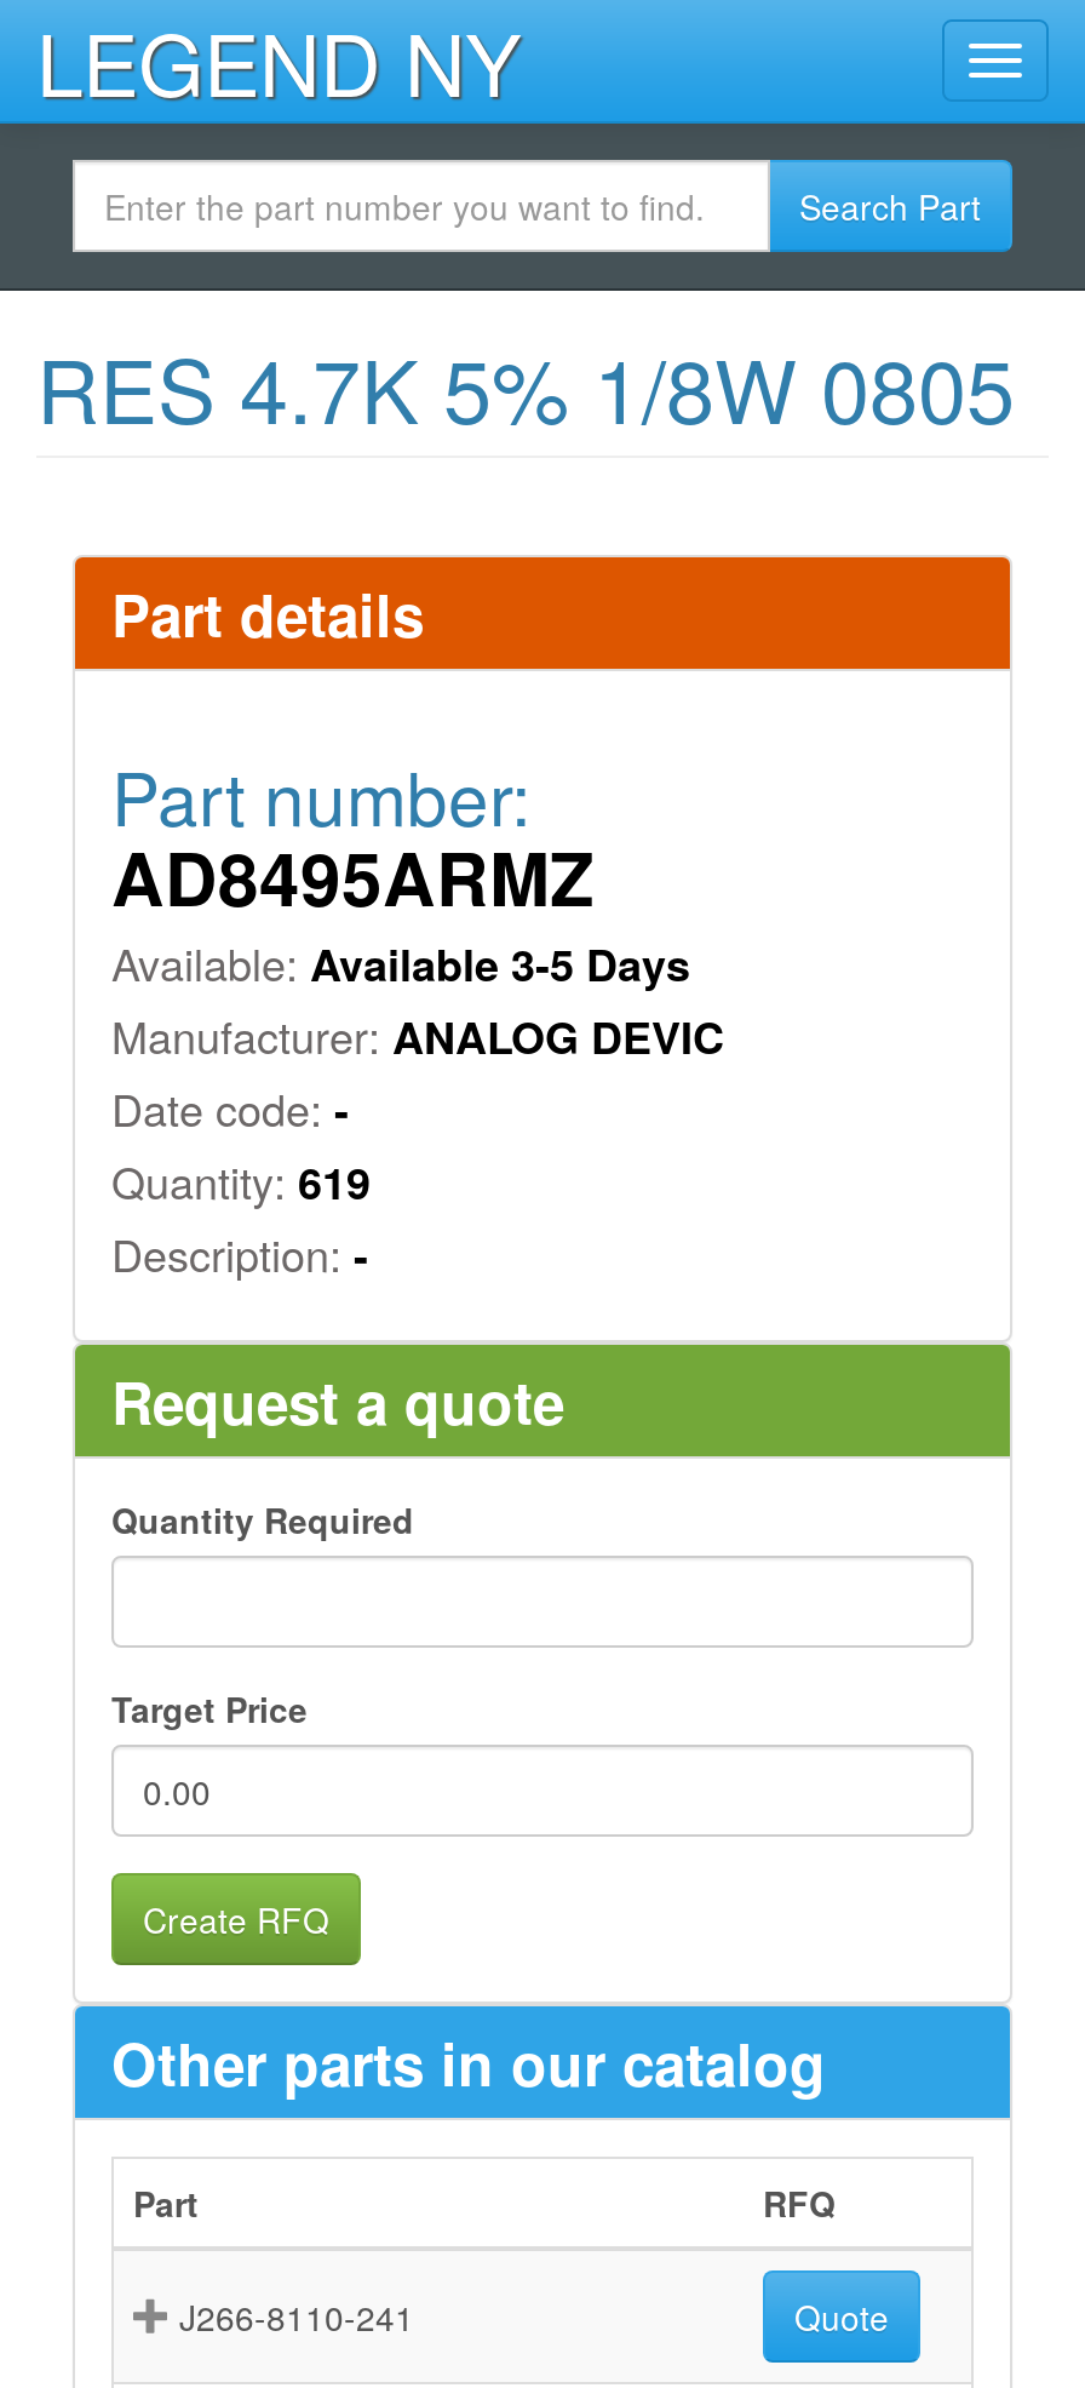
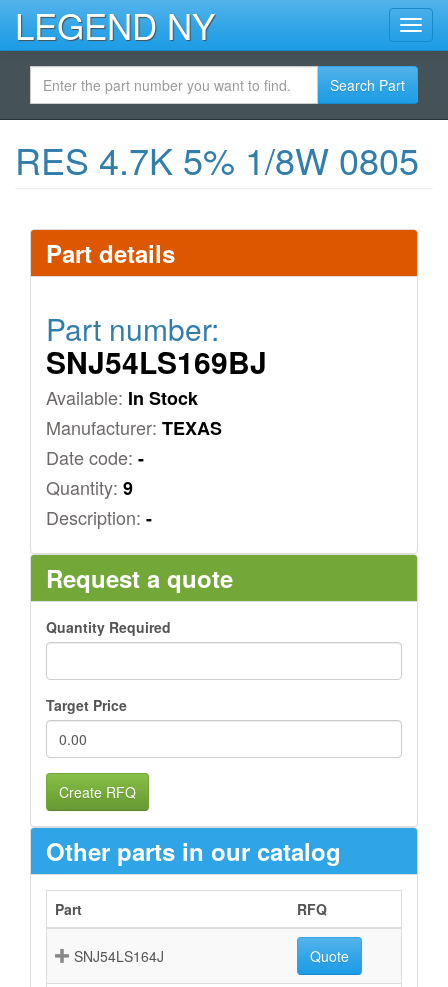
- AD8495ARMZ
- Available: Available 3-5 Days
- Manufacturer: ANALOG DEVIC
+ SNJ54LS169BJ
+ Available: In Stock
+ Manufacturer: TEXAS

- Quantity: 619
+ Quantity: 9

- J266-8110-241
+ SNJ54LS164J
